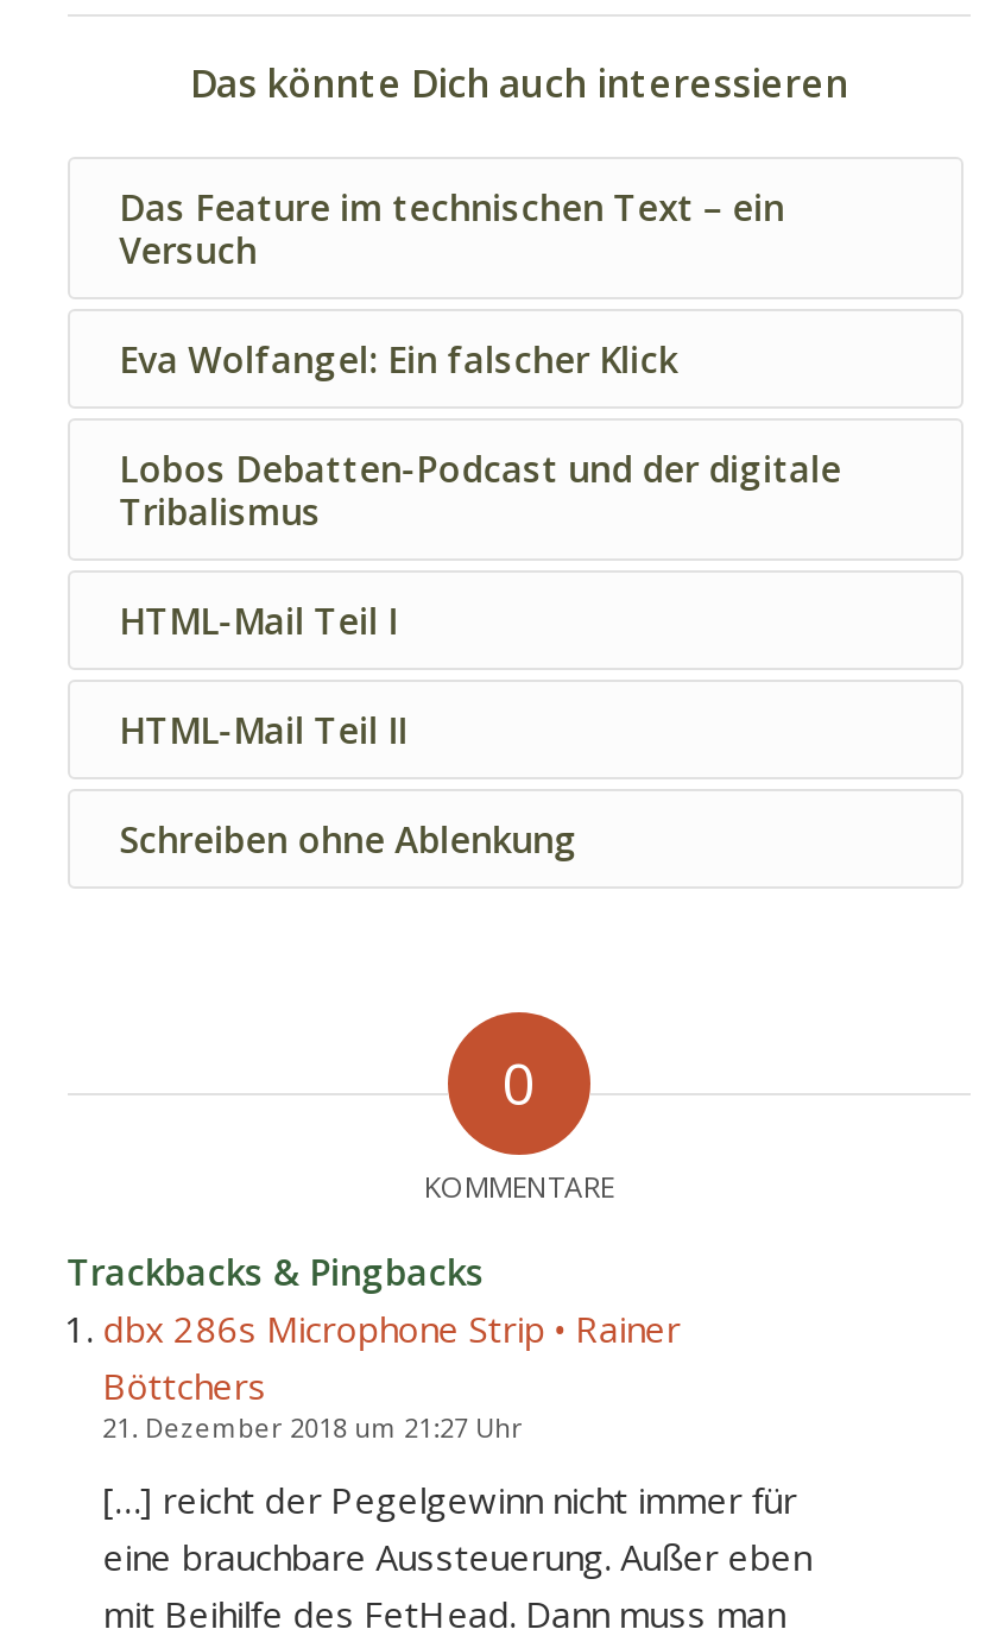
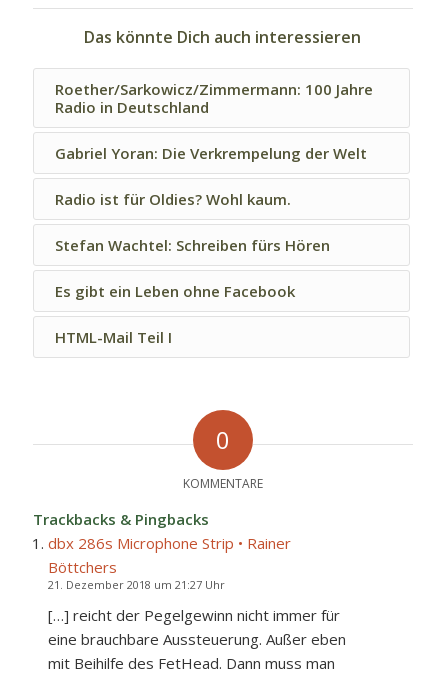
- Das Feature im technischen Text – ein
- Versuch
- Eva Wolfangel: Ein falscher Klick
- Lobos Debatten-Podcast und der digitale
- Tribalismus
+ Roether/Sarkowicz/Zimmermann: 100 Jahre
+ Radio in Deutschland
+ Gabriel Yoran: Die Verkrempelung der Welt
+ Radio ist für Oldies? Wohl kaum.
+ Stefan Wachtel: Schreiben fürs Hören
+ Es gibt ein Leben ohne Facebook

moved down: HTML-Mail Teil I

- HTML-Mail Teil II
- Schreiben ohne Ablenkung
